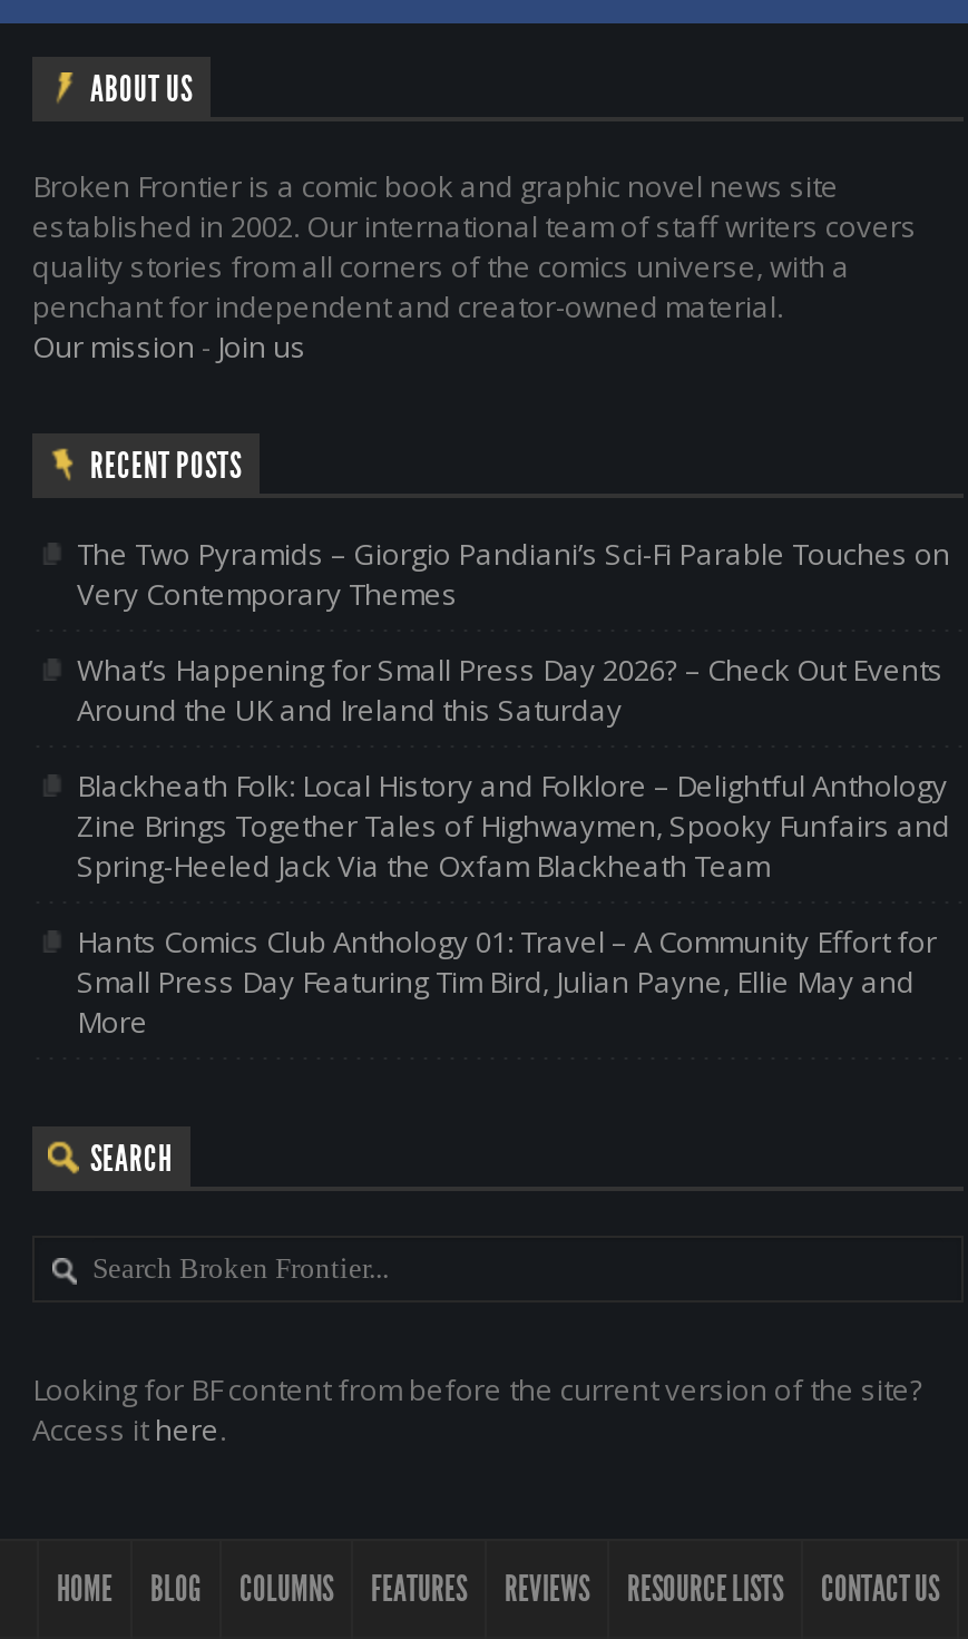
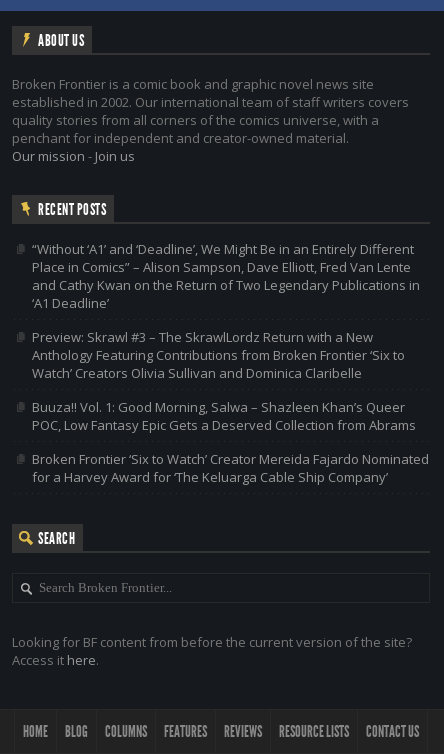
- The Two Pyramids – Giorgio Pandiani’s Sci-Fi Parable Touches on
- Very Contemporary Themes
+ “Without ‘A1’ and ‘Deadline’, We Might Be in an Entirely Different
+ Place in Comics” – Alison Sampson, Dave Elliott, Fred Van Lente
+ and Cathy Kwan on the Return of Two Legendary Publications in
+ ‘A1 Deadline’

- What’s Happening for Small Press Day 2026? – Check Out Events
- Around the UK and Ireland this Saturday
+ Preview: Skrawl #3 – The SkrawlLordz Return with a New
+ Anthology Featuring Contributions from Broken Frontier ‘Six to
+ Watch’ Creators Olivia Sullivan and Dominica Claribelle

- Blackheath Folk: Local History and Folklore – Delightful Anthology
- Zine Brings Together Tales of Highwaymen, Spooky Funfairs and
- Spring-Heeled Jack Via the Oxfam Blackheath Team
+ Buuza!! Vol. 1: Good Morning, Salwa – Shazleen Khan’s Queer
+ POC, Low Fantasy Epic Gets a Deserved Collection from Abrams

- Hants Comics Club Anthology 01: Travel – A Community Effort for
- Small Press Day Featuring Tim Bird, Julian Payne, Ellie May and
- More
+ Broken Frontier ‘Six to Watch’ Creator Mereida Fajardo Nominated
+ for a Harvey Award for ‘The Keluarga Cable Ship Company’
